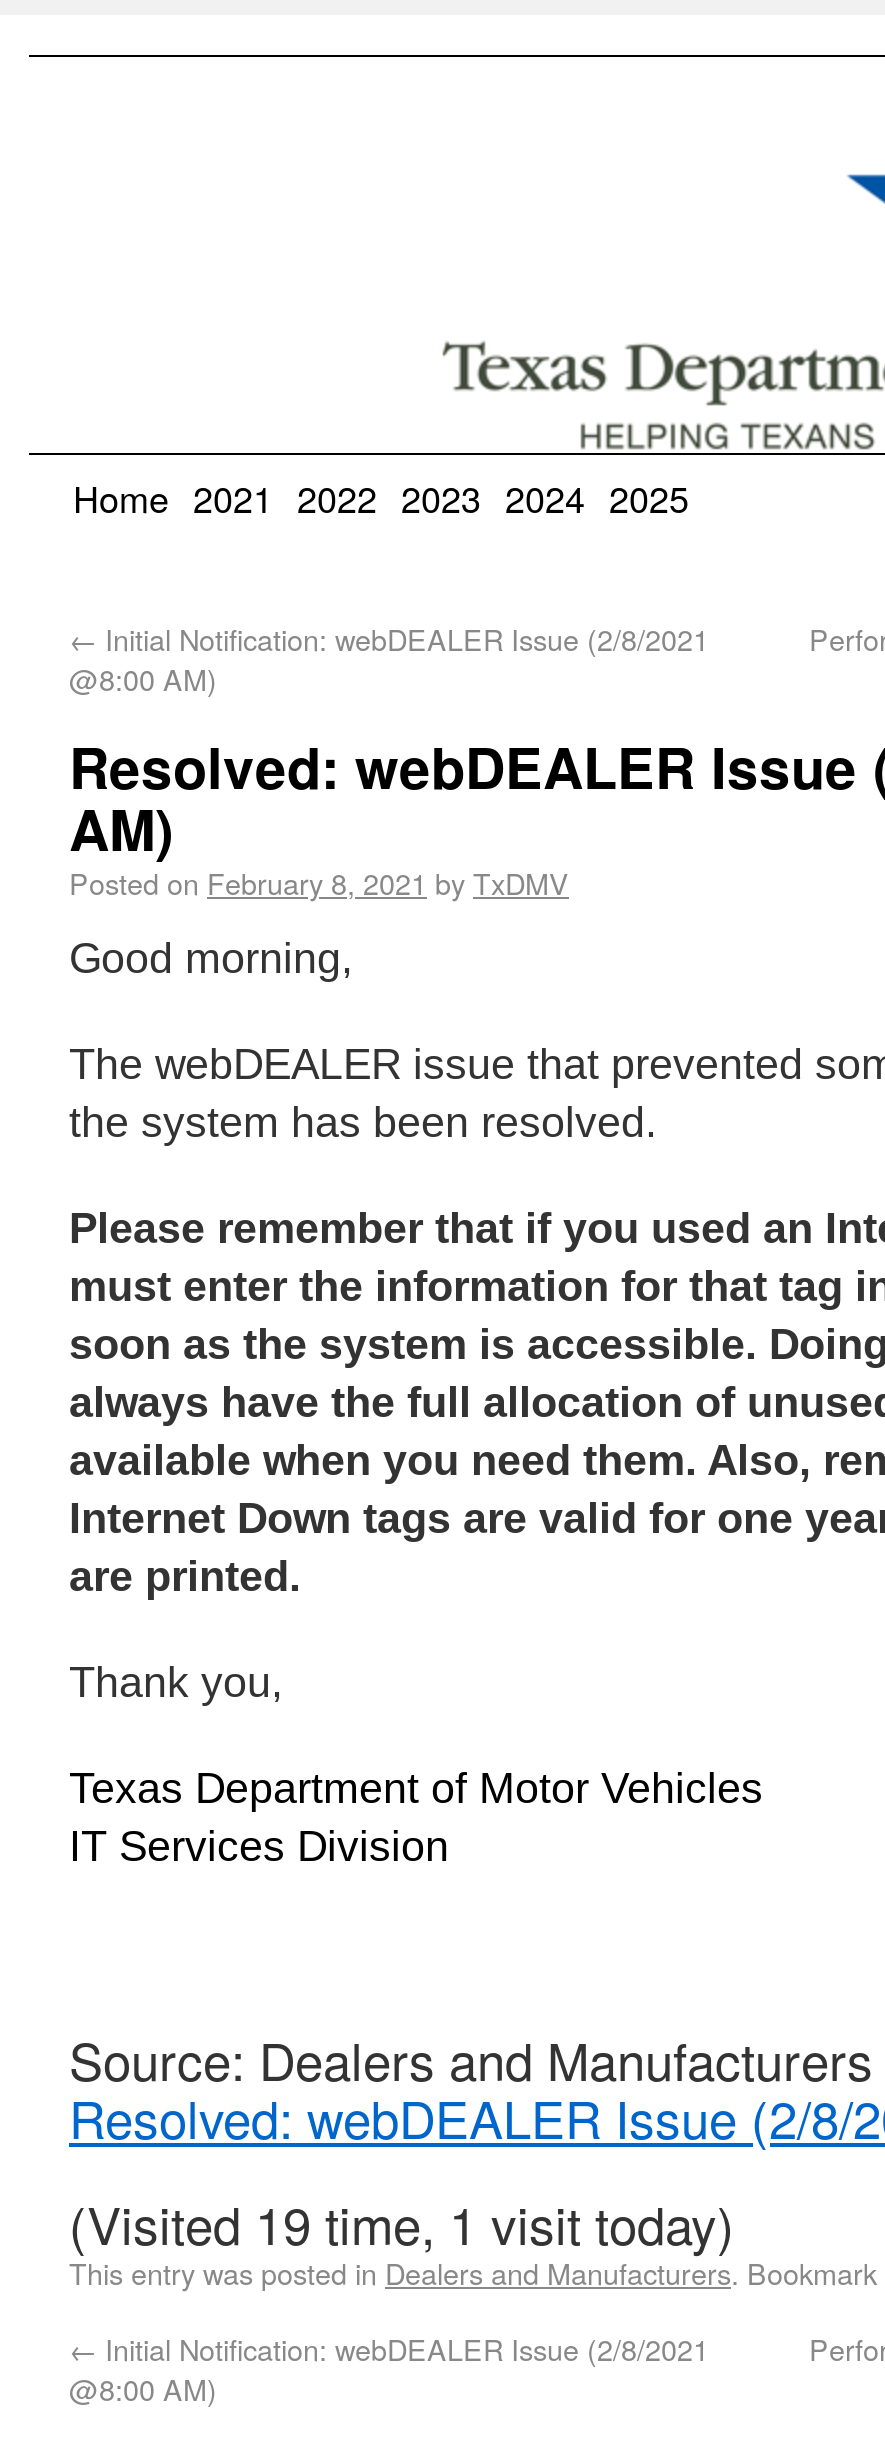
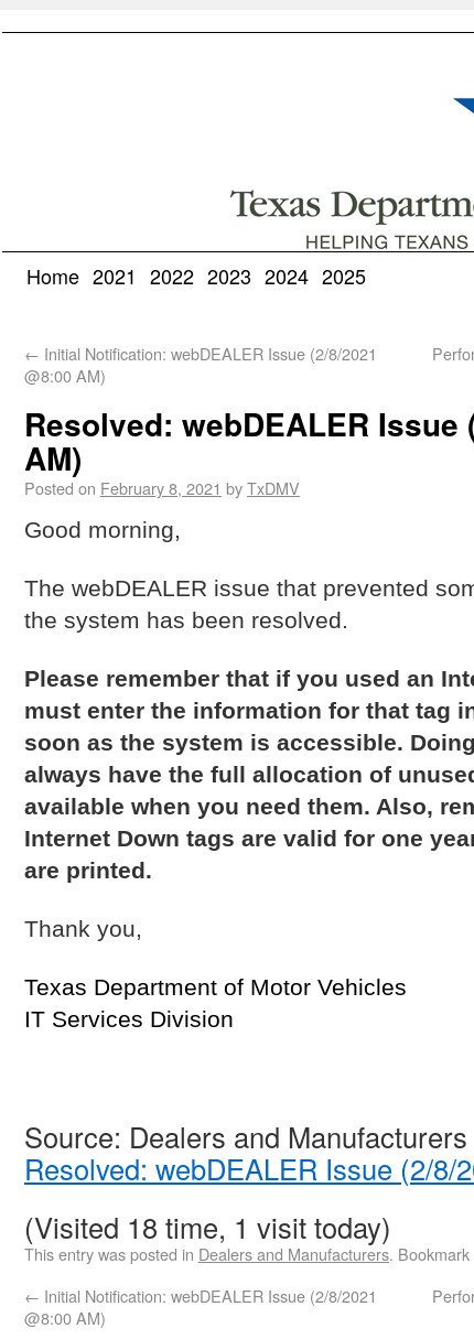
- (Visited 19 time, 1 visit today)
+ (Visited 18 time, 1 visit today)
